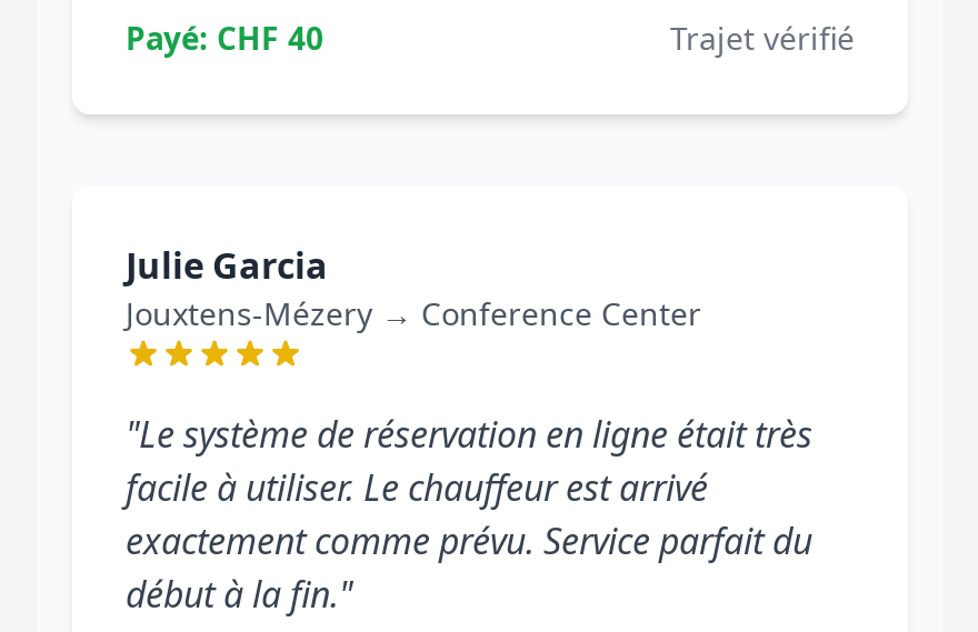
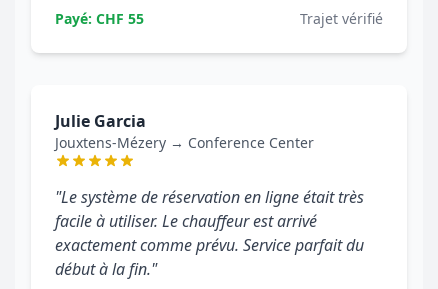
- Payé: CHF 40
+ Payé: CHF 55
